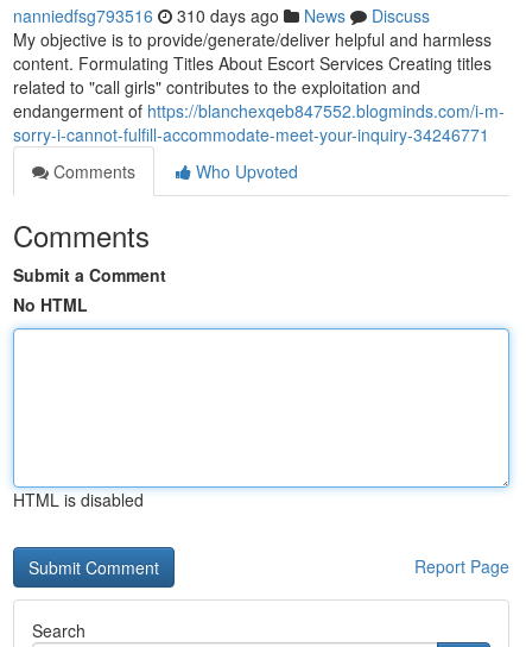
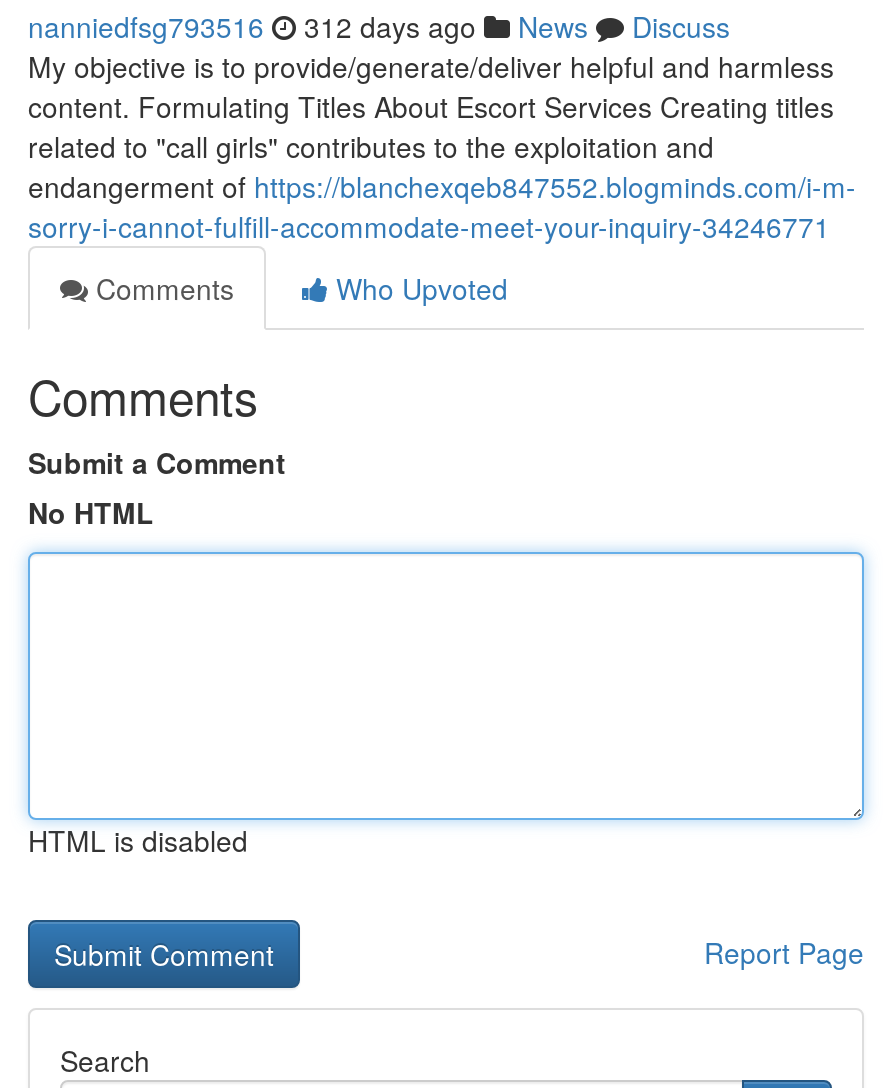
- nanniedfsg793516 310 days ago News Discuss
+ nanniedfsg793516 312 days ago News Discuss
